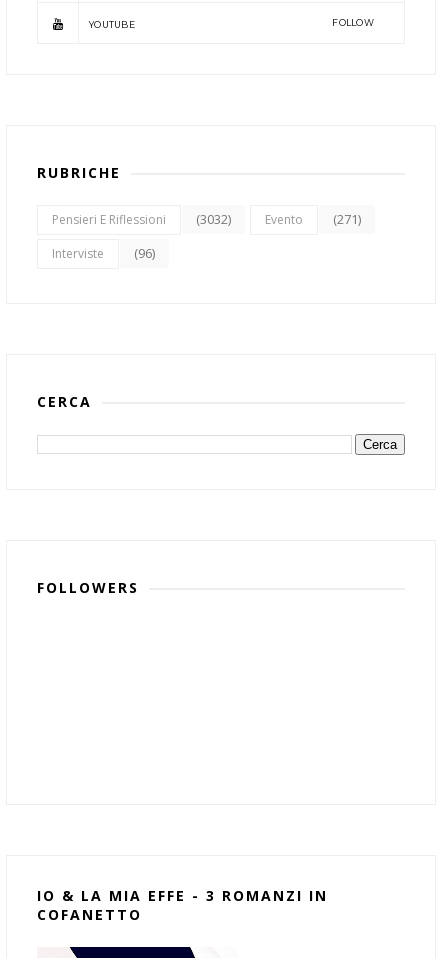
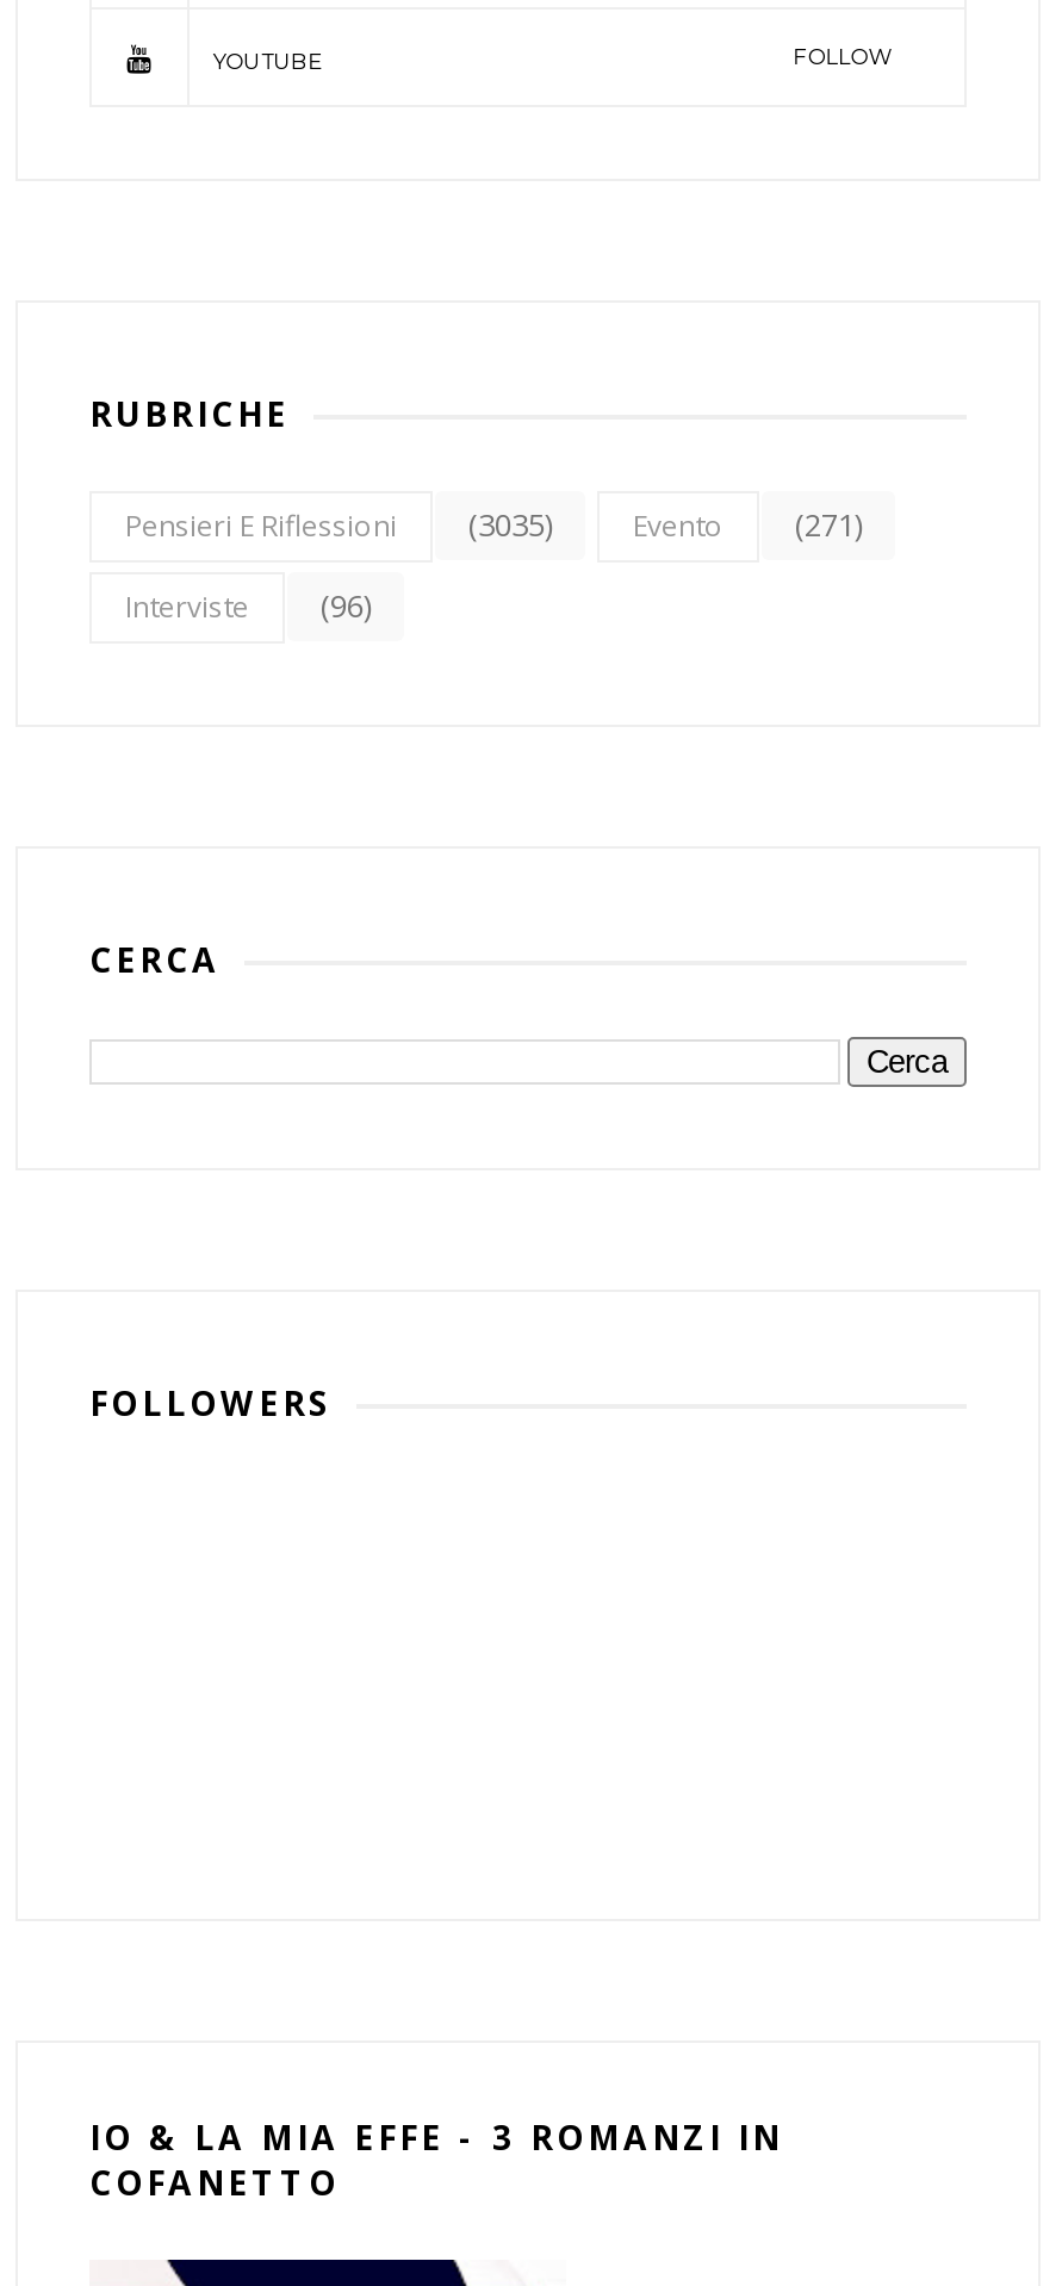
- Pensieri E Riflessioni (3032) Evento (271)
+ Pensieri E Riflessioni (3035) Evento (271)
